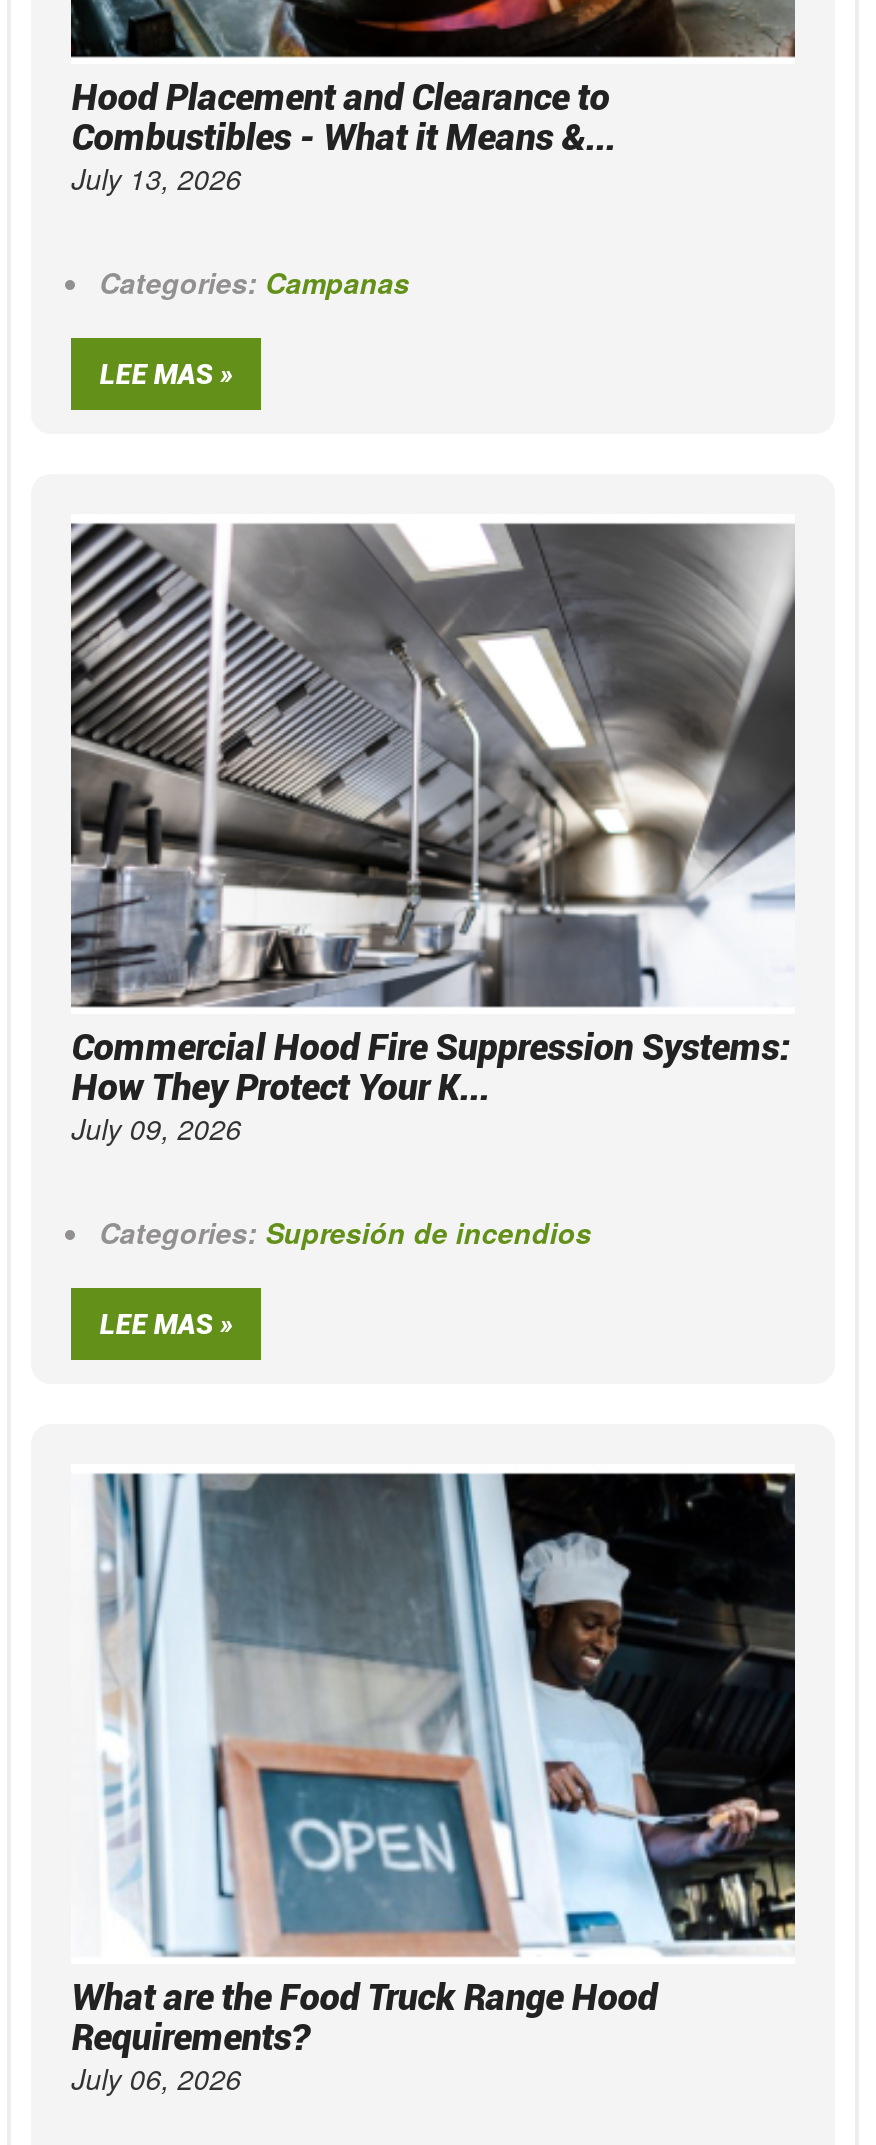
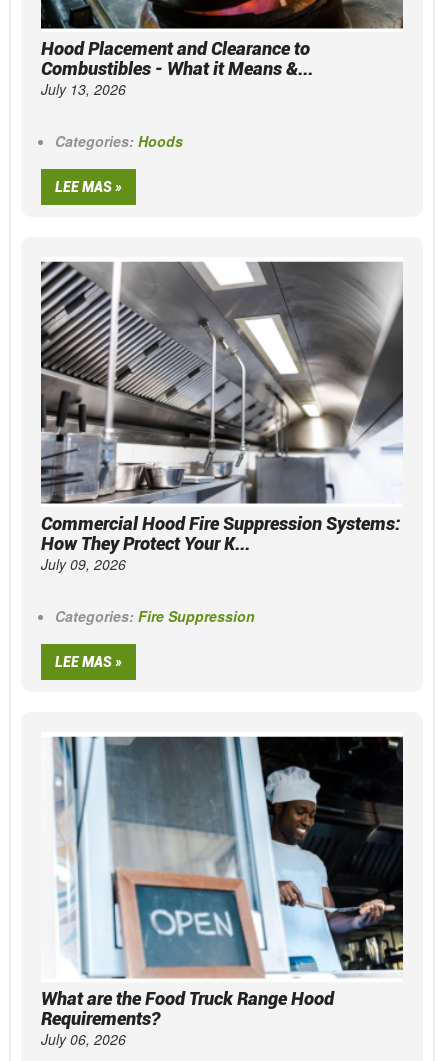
- Categories: Campanas
+ Categories: Hoods

- Categories: Supresión de incendios
+ Categories: Fire Suppression
